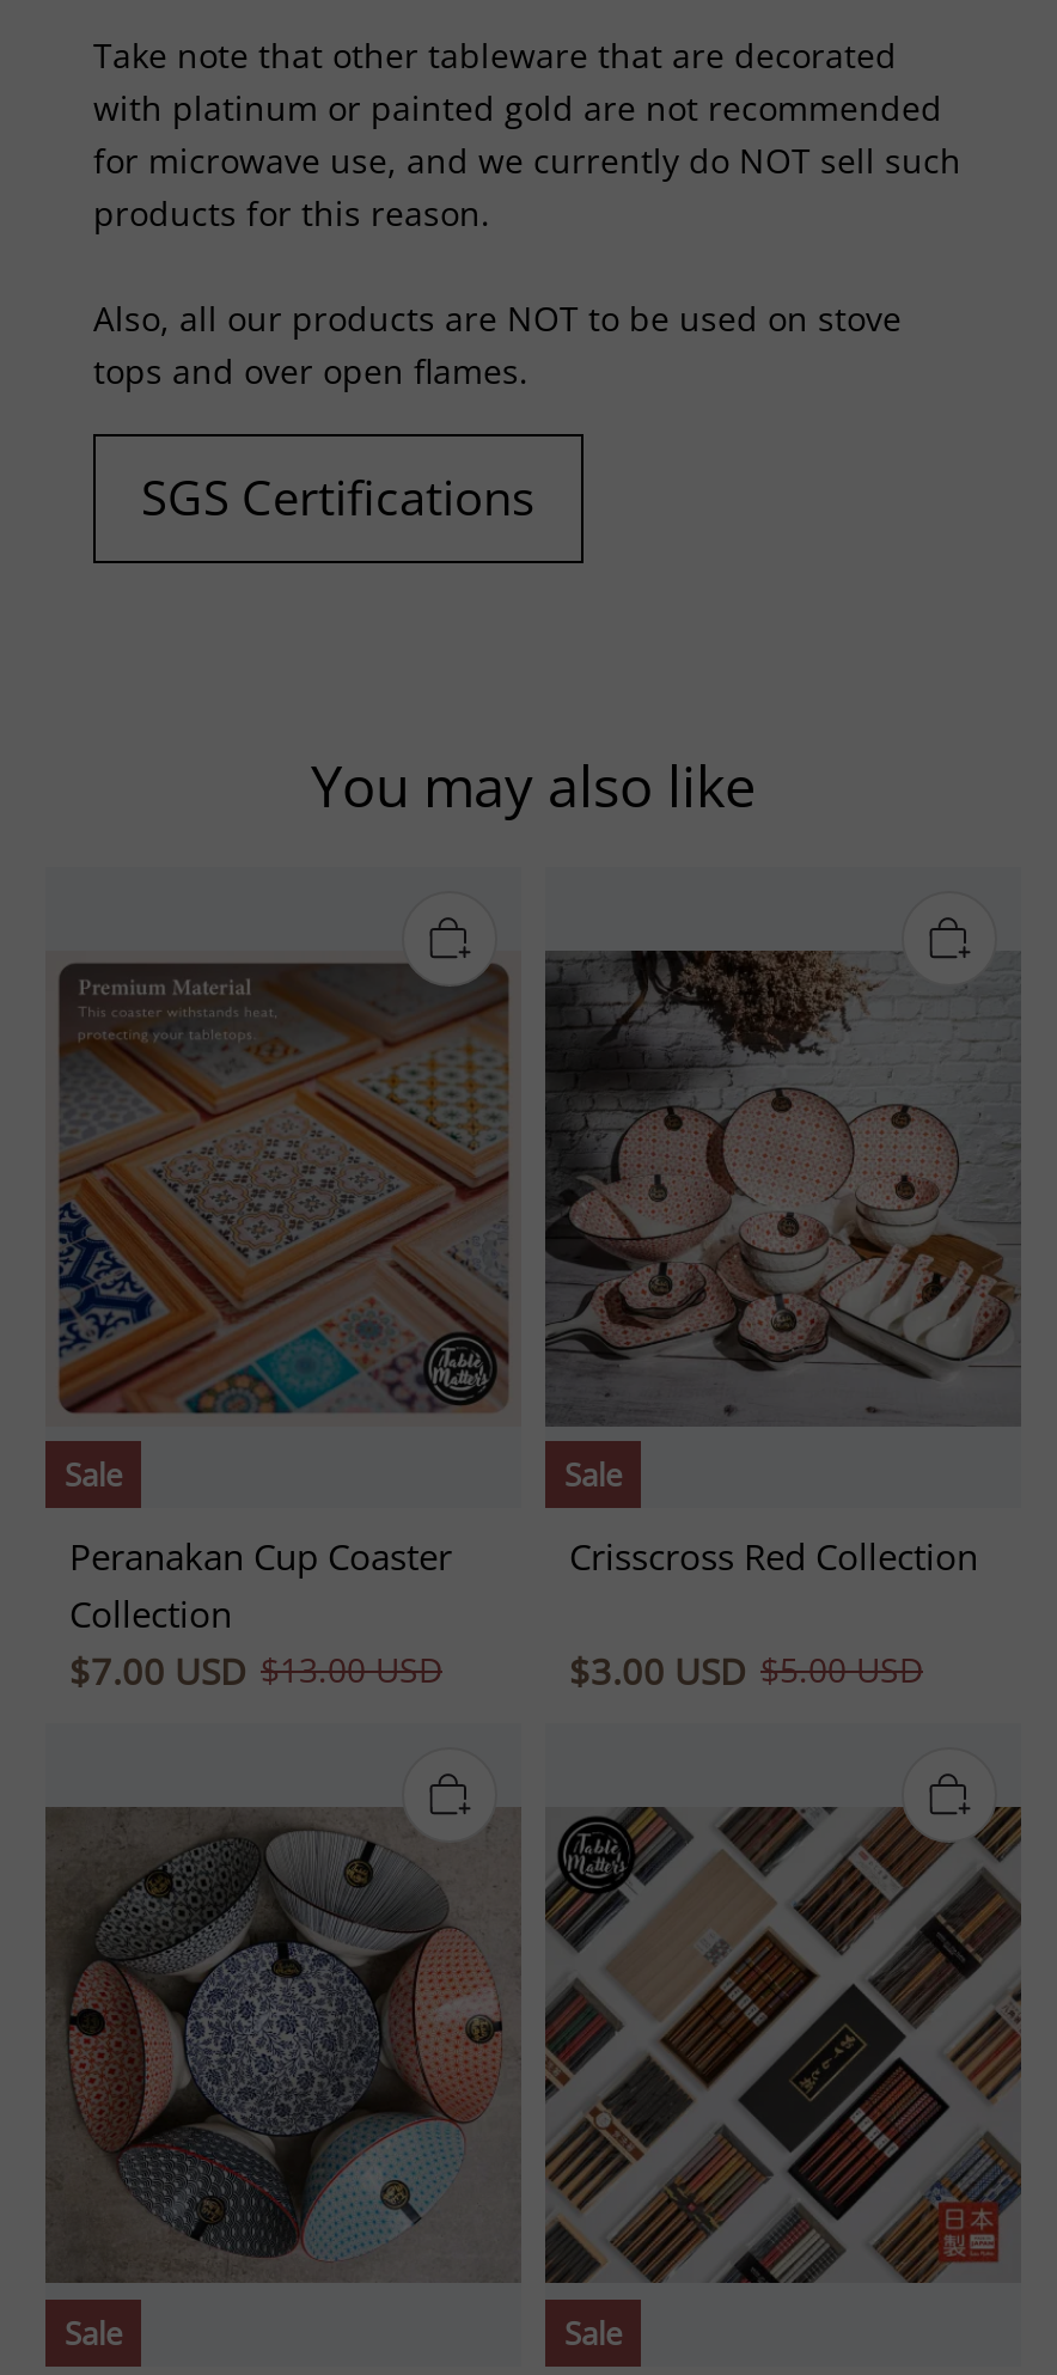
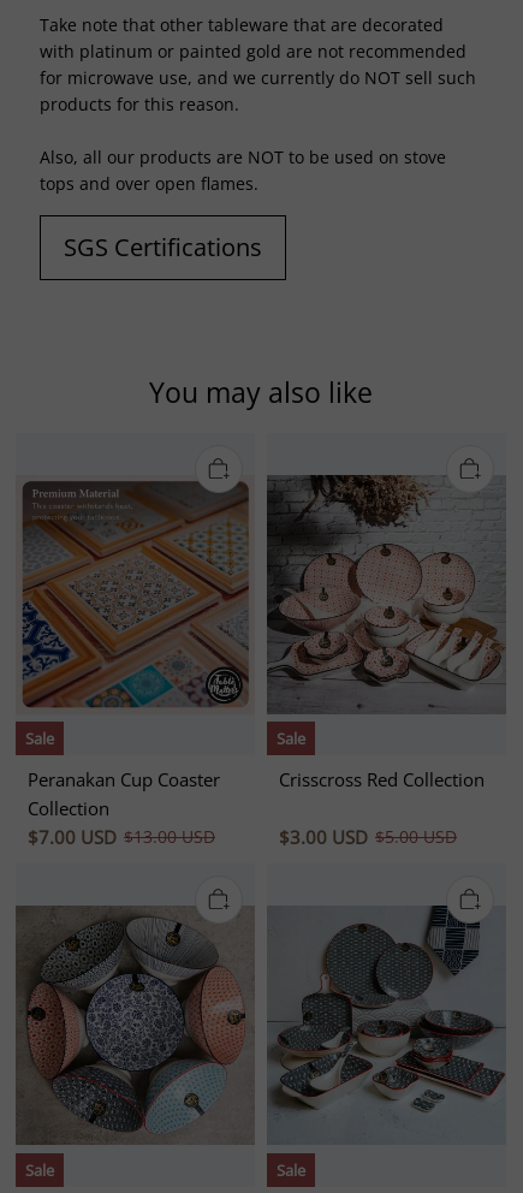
- [image]
+ [image]
